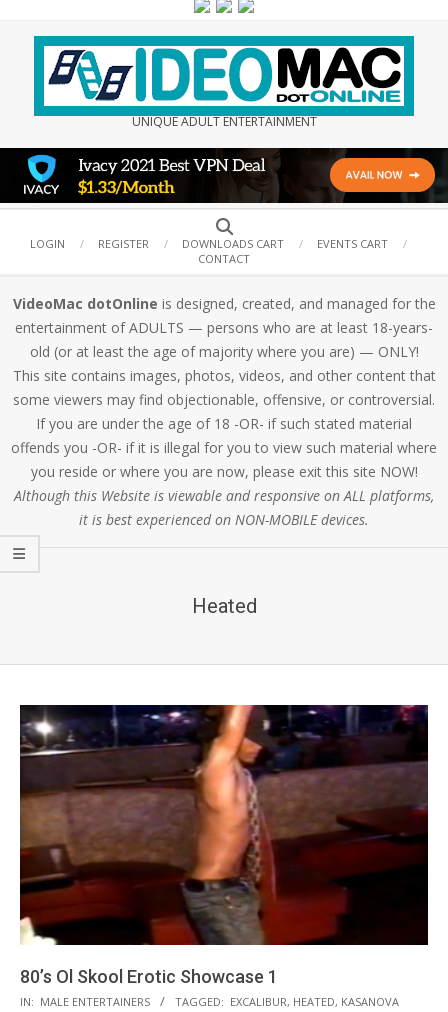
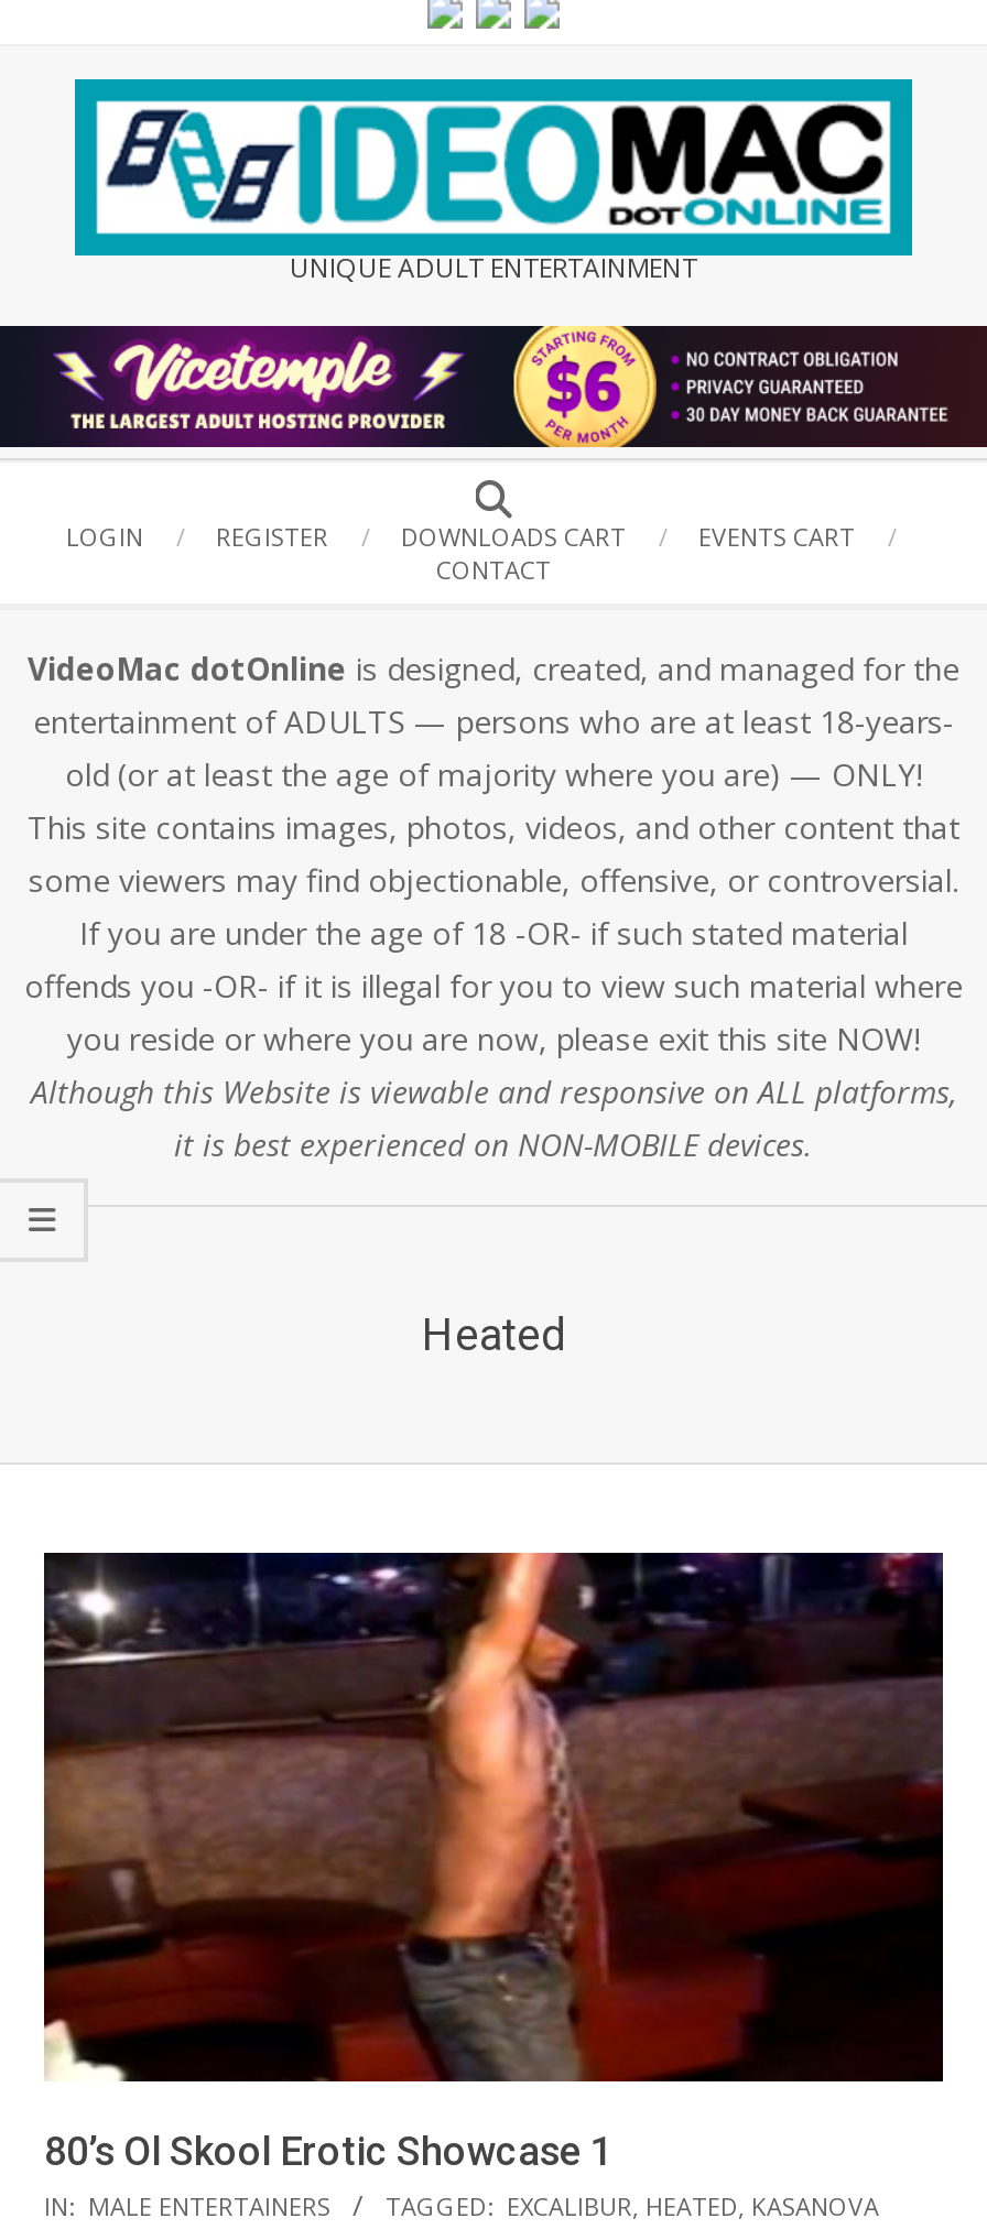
- [image]
+ [image]
